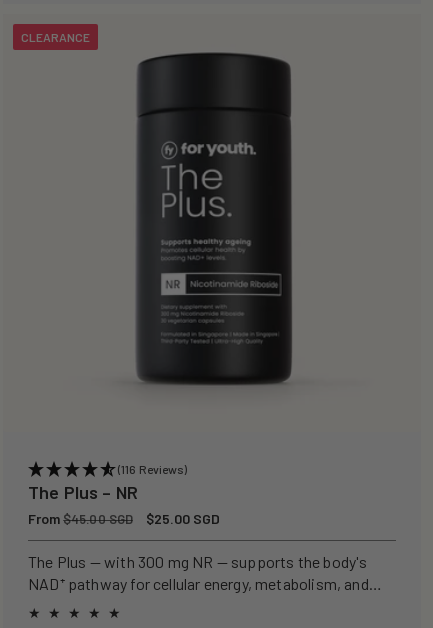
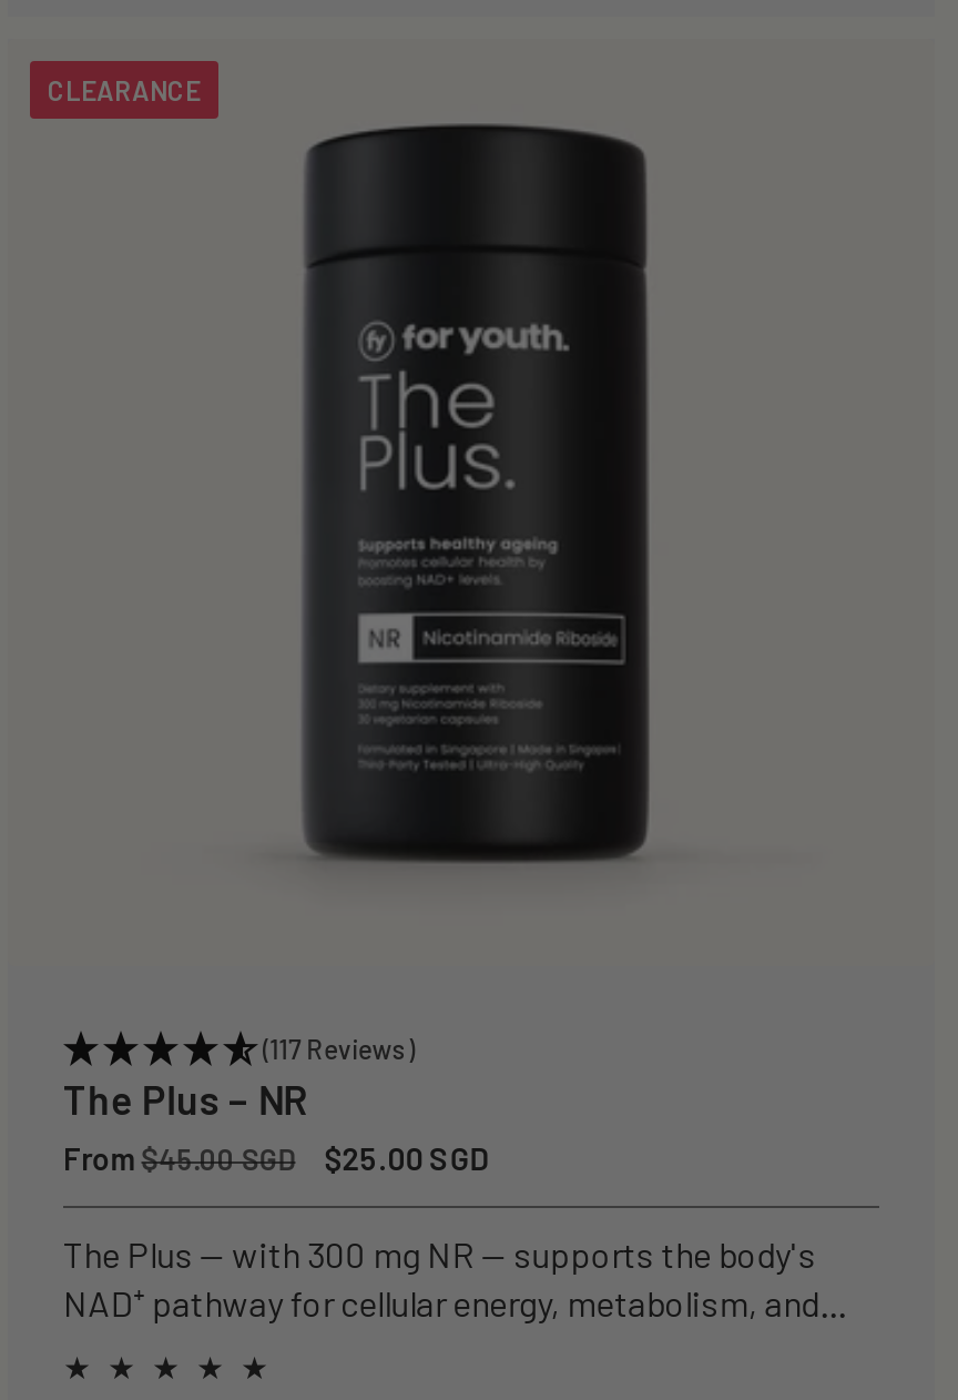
- (116 Reviews)
+ (117 Reviews)
